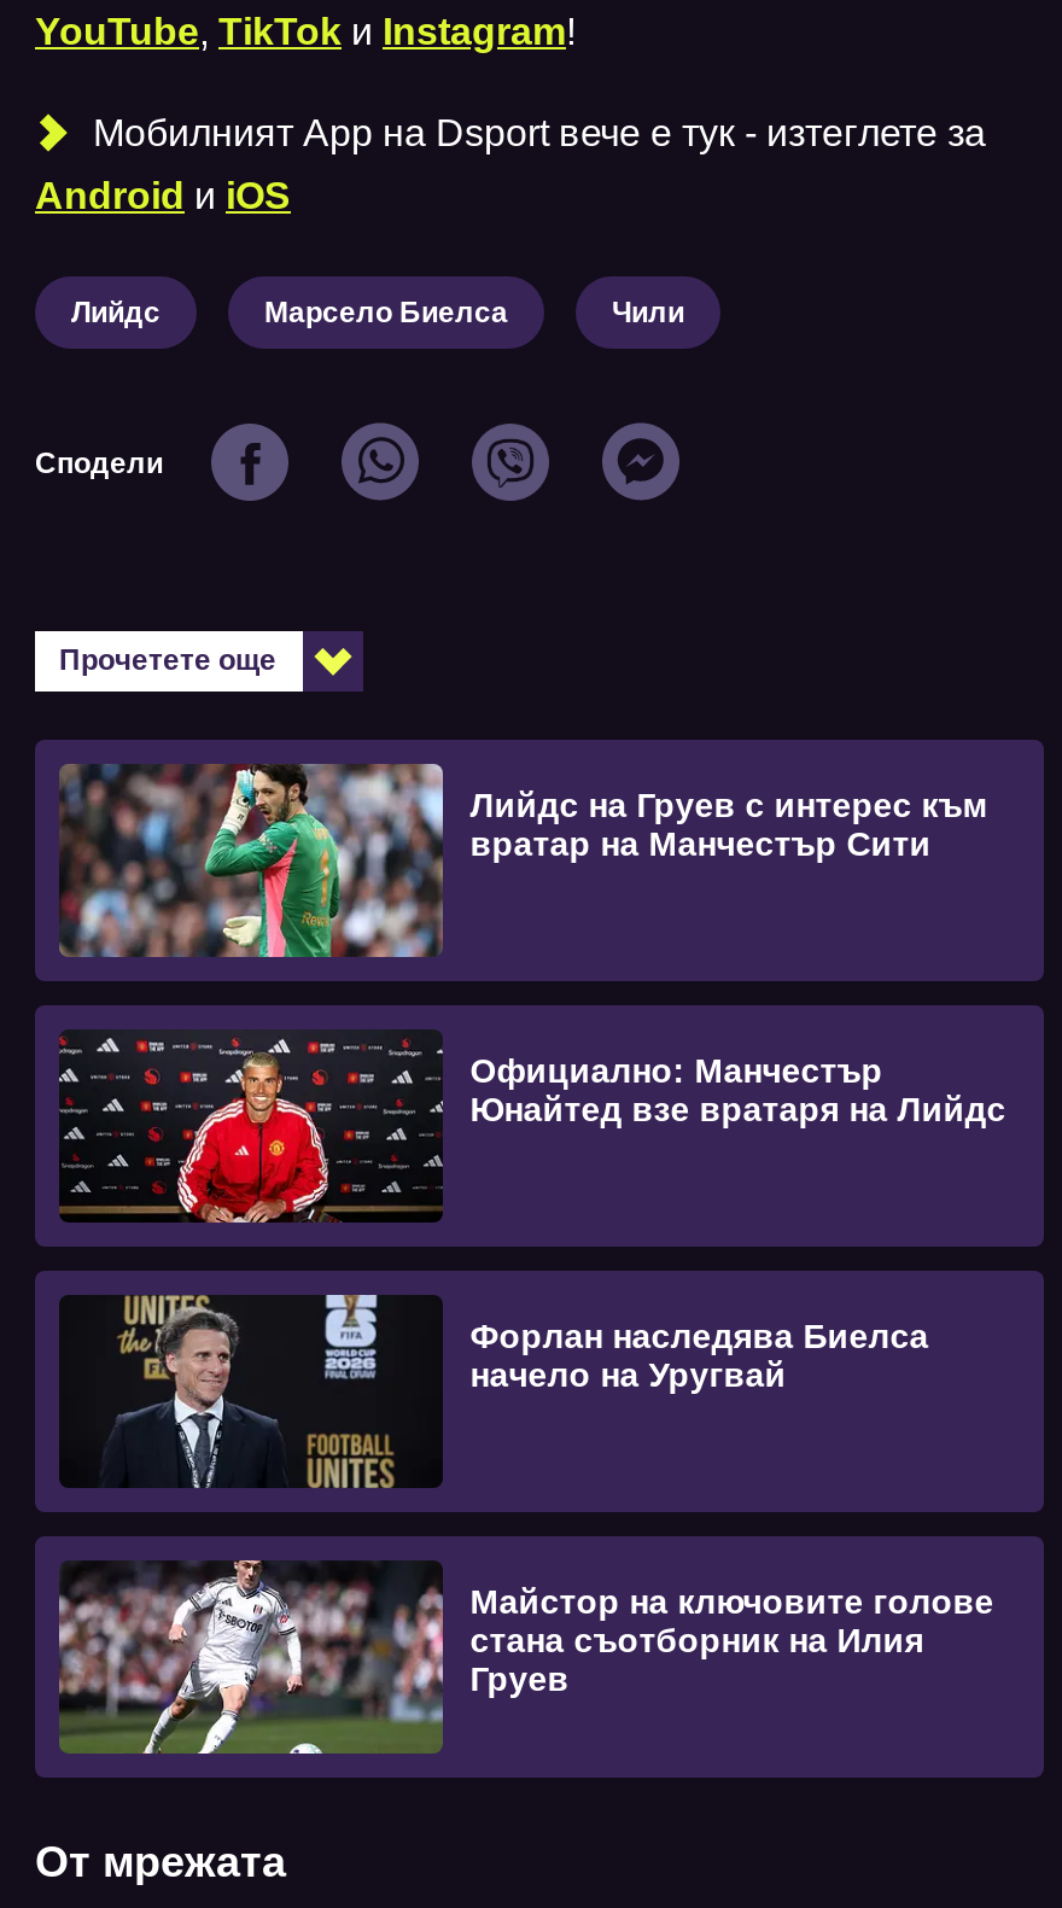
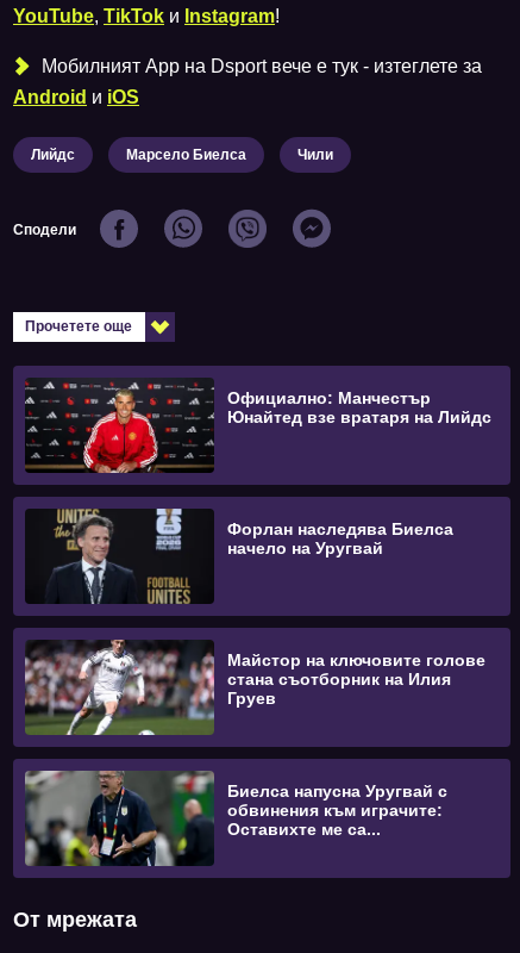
- [image]
- Лийдс на Груев с интерес към
- вратар на Манчестър Сити

moved up: [image] | Официално: Манчестър | Юнайтед взе вратаря на Лийдс | Форлан наследява Биелса | начело на Уругвай | Майстор на ключовите голове | стана съотборник на Илия | Груев

+ [image]
+ Биелса напусна Уругвай с
+ обвинения към играчите:
+ Оставихте ме са...
